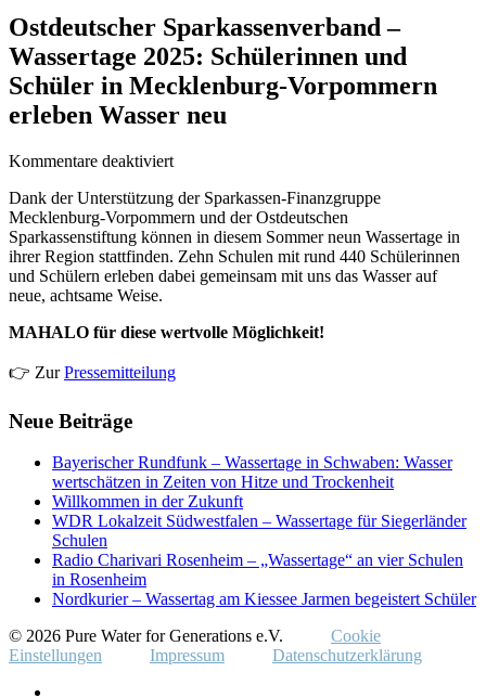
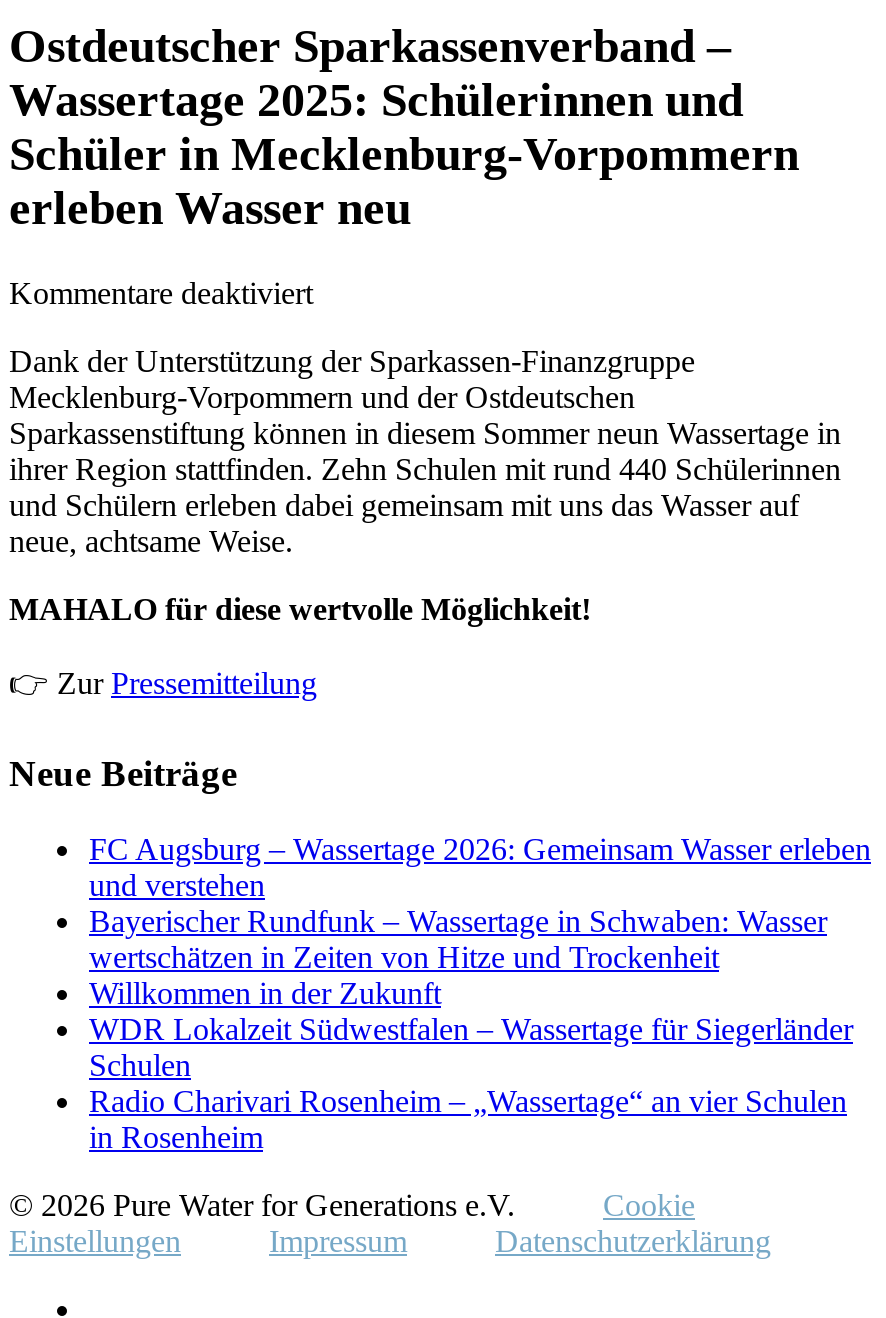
+ FC Augsburg – Wassertage 2026: Gemeinsam Wasser erleben
+ und verstehen

moved down: Bayerischer Rundfunk – Wassertage in Schwaben: Wasser | wertschätzen in Zeiten von Hitze und Trockenheit | Willkommen in der Zukunft | WDR Lokalzeit Südwestfalen – Wassertage für Siegerländer | Schulen | Radio Charivari Rosenheim – „Wassertage“ an vier Schulen | in Rosenheim

- Nordkurier – Wassertag am Kiessee Jarmen begeistert Schüler
